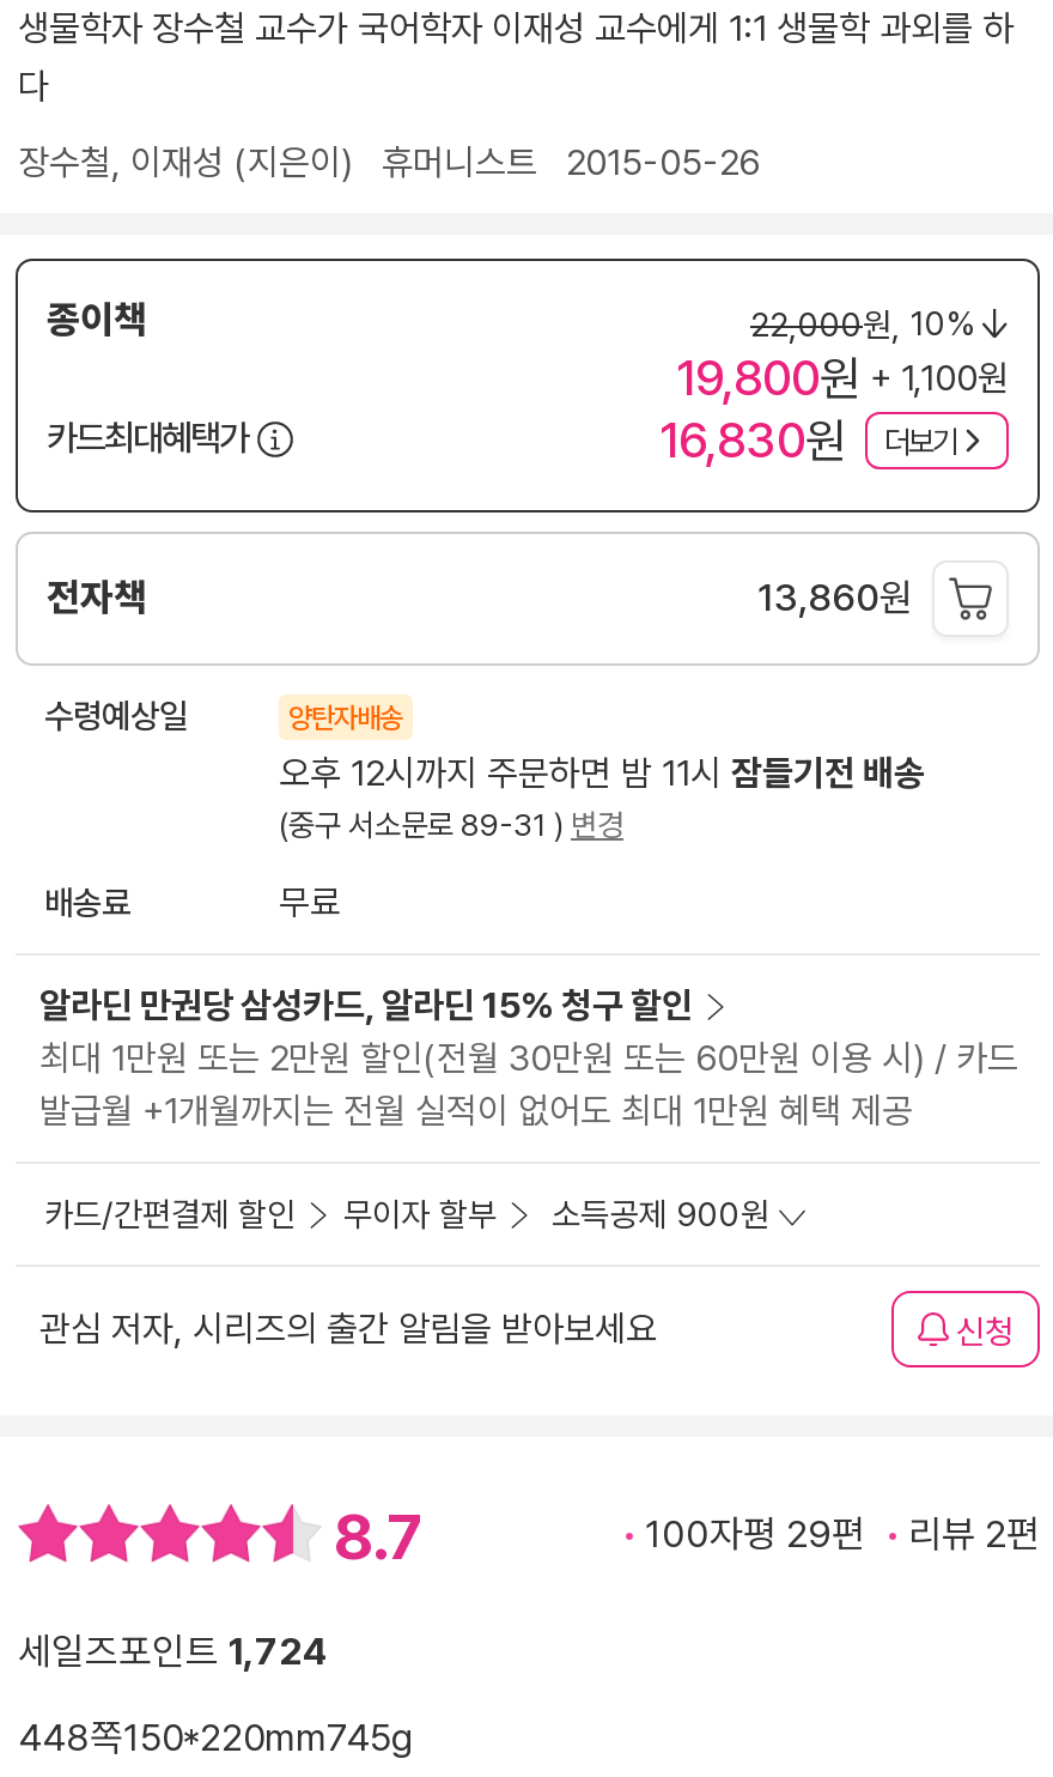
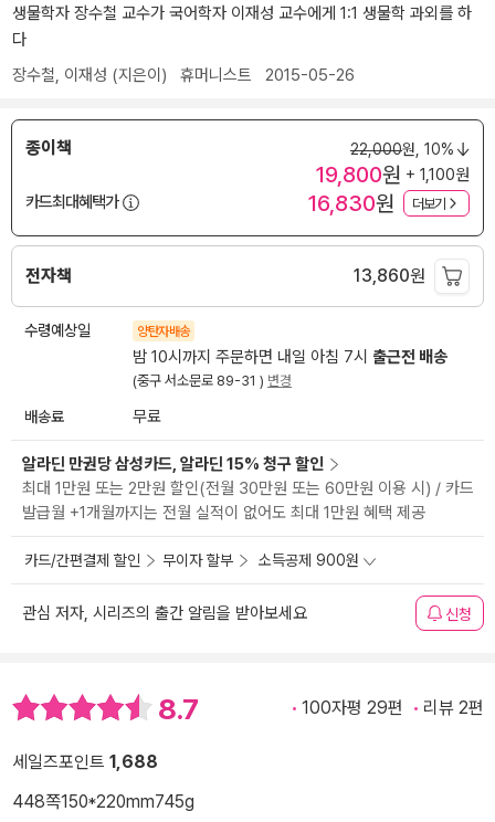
- 오후 12시까지 주문하면 밤 11시 잠들기전 배송
+ 밤 10시까지 주문하면 내일 아침 7시 출근전 배송

- 세일즈포인트 1,724
+ 세일즈포인트 1,688
